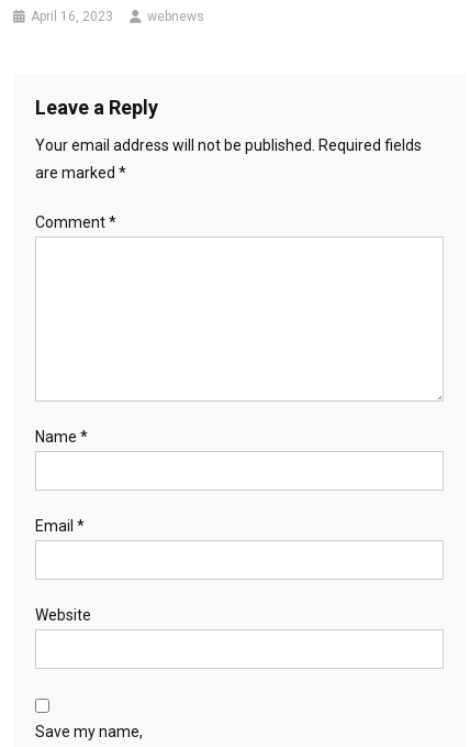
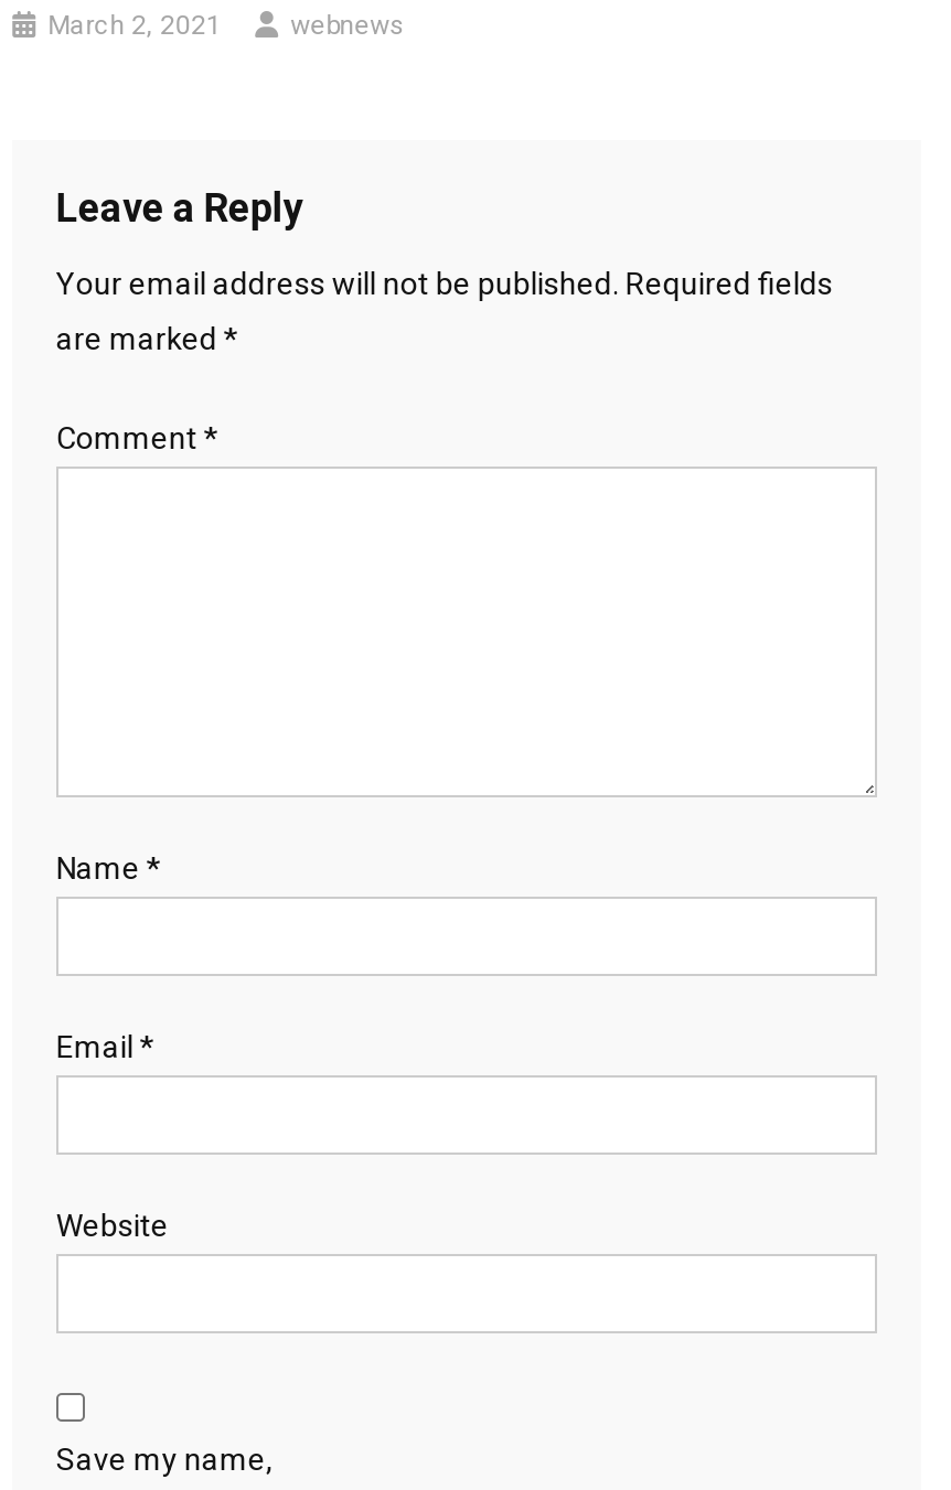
- April 16, 2023
+ March 2, 2021
